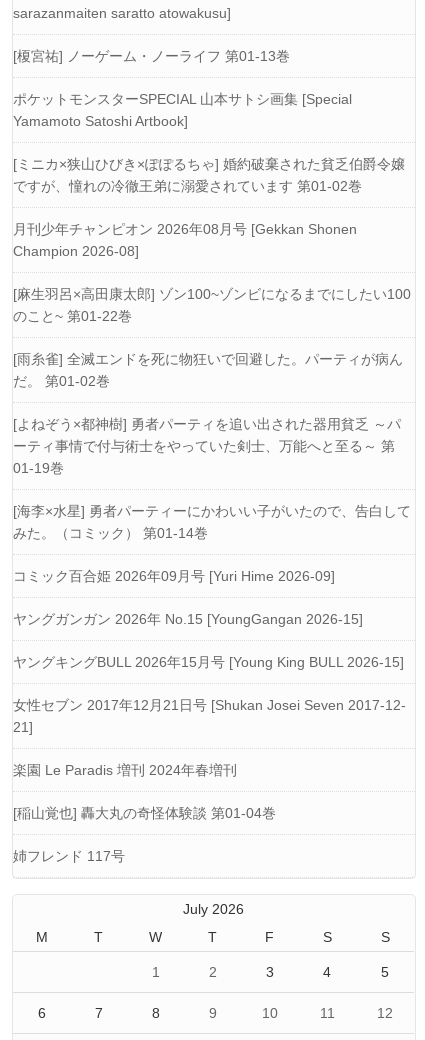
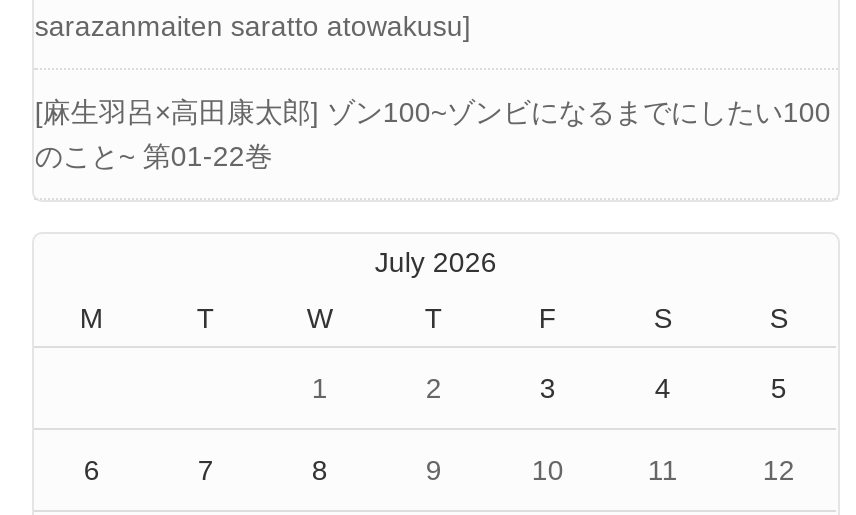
- [榎宮祐] ノーゲーム・ノーライフ 第01-13巻
- ポケットモンスターSPECIAL 山本サトシ画集 [Special
- Yamamoto Satoshi Artbook]
- [ミニカ×狭山ひびき×ぽぽるちゃ] 婚約破棄された貧乏伯爵令嬢
- ですが、憧れの冷徹王弟に溺愛されています 第01-02巻
- 月刊少年チャンピオン 2026年08月号 [Gekkan Shonen
- Champion 2026-08]

- [雨糸雀] 全滅エンドを死に物狂いで回避した。パーティが病ん
- だ。 第01-02巻
- [よねぞう×都神樹] 勇者パーティを追い出された器用貧乏 ～パ
- ーティ事情で付与術士をやっていた剣士、万能へと至る～ 第
- 01-19巻
- [海李×水星] 勇者パーティーにかわいい子がいたので、告白して
- みた。（コミック） 第01-14巻
- コミック百合姫 2026年09月号 [Yuri Hime 2026-09]
- ヤングガンガン 2026年 No.15 [YoungGangan 2026-15]
- ヤングキングBULL 2026年15月号 [Young King BULL 2026-15]
- 女性セブン 2017年12月21日号 [Shukan Josei Seven 2017-12-
- 21]
- 楽園 Le Paradis 増刊 2024年春増刊
- [稲山覚也] 轟大丸の奇怪体験談 第01-04巻
- 姉フレンド 117号
